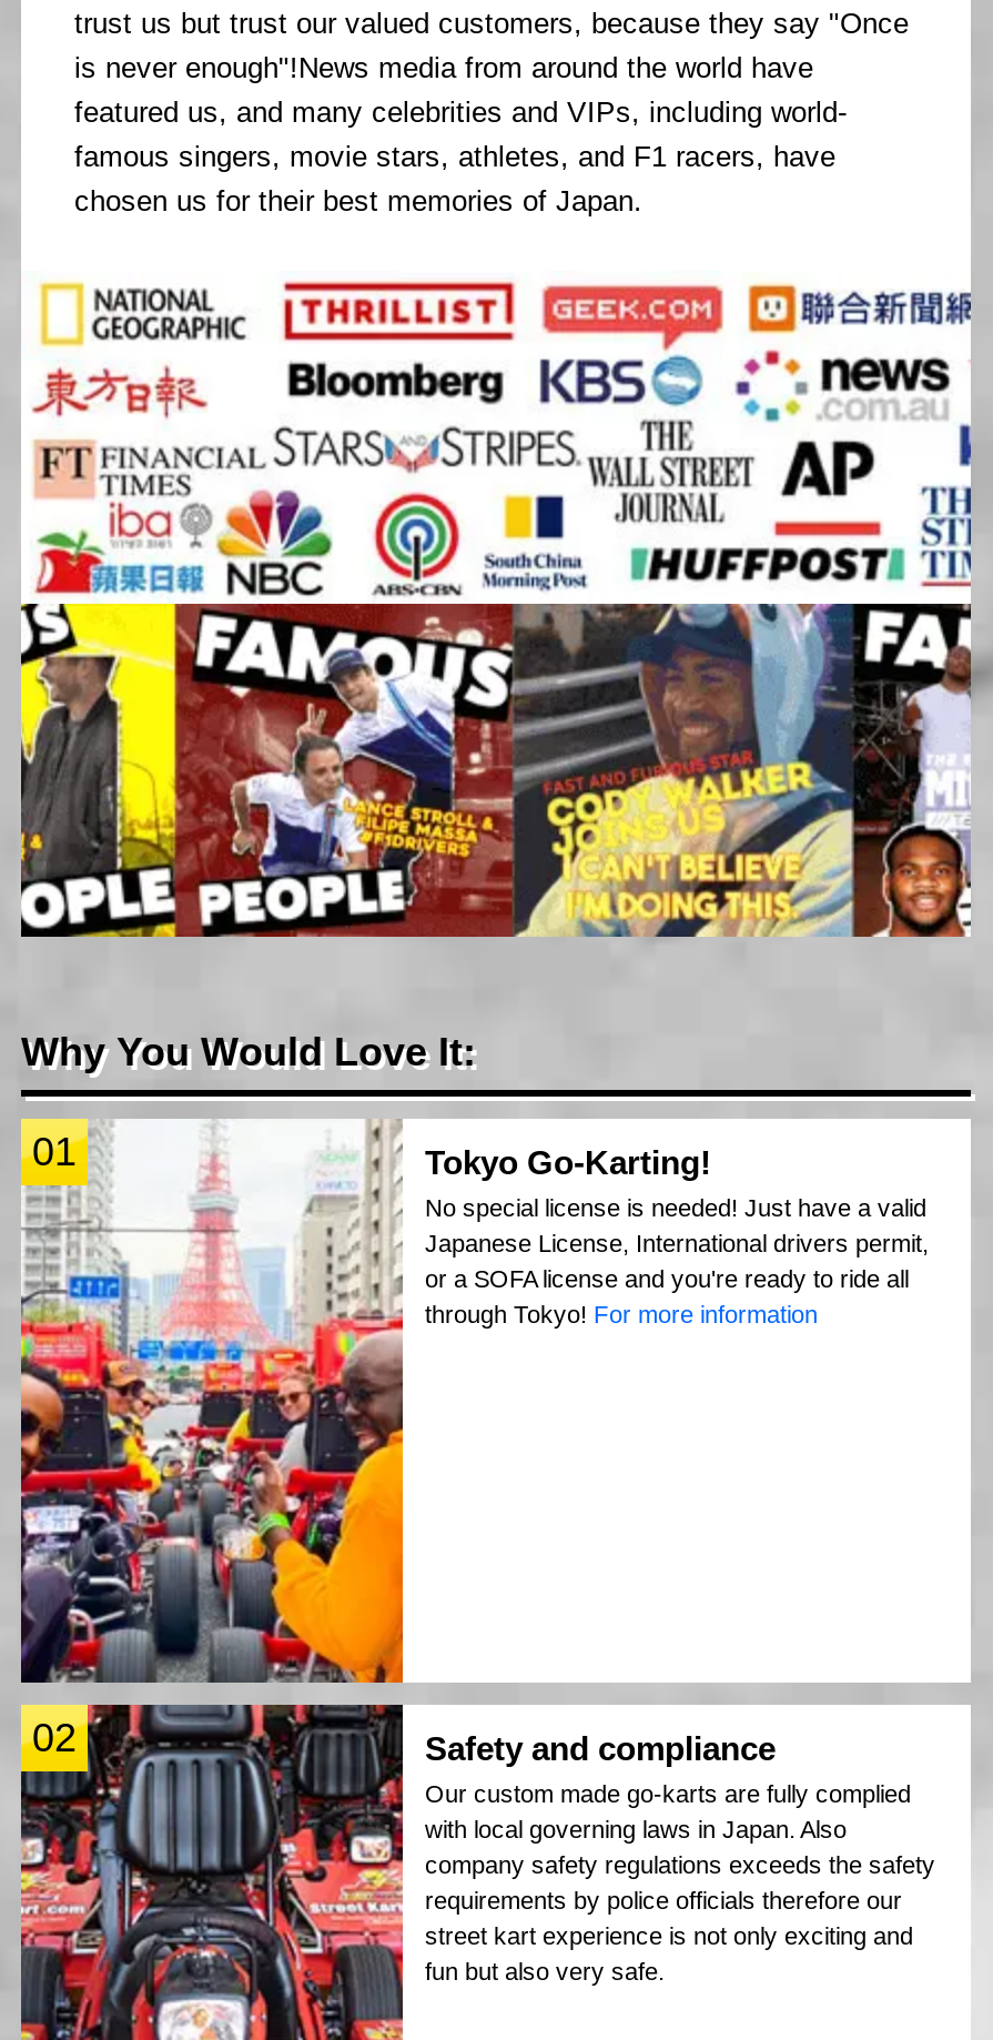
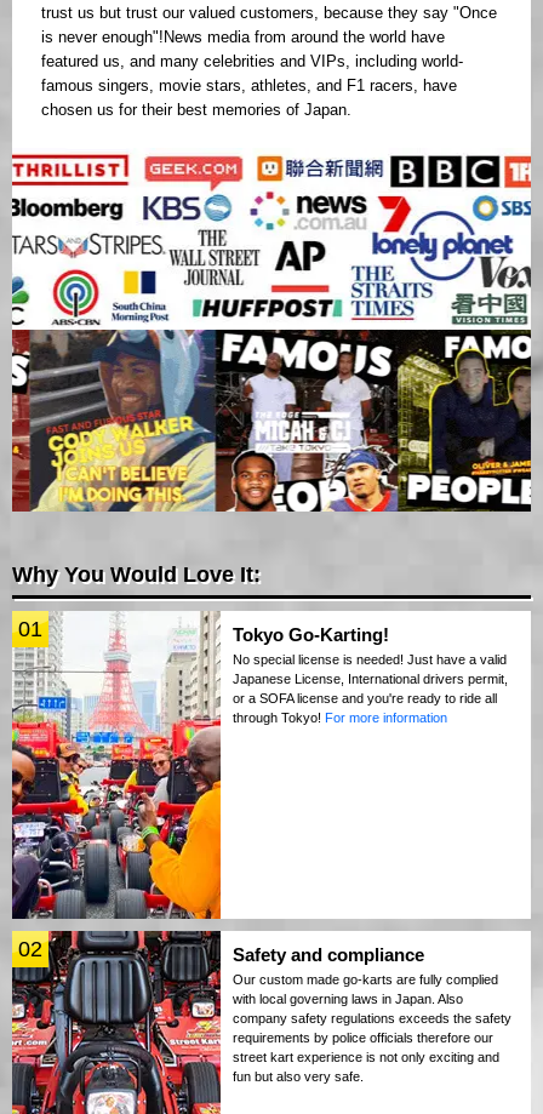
- [image]
+ [image]
